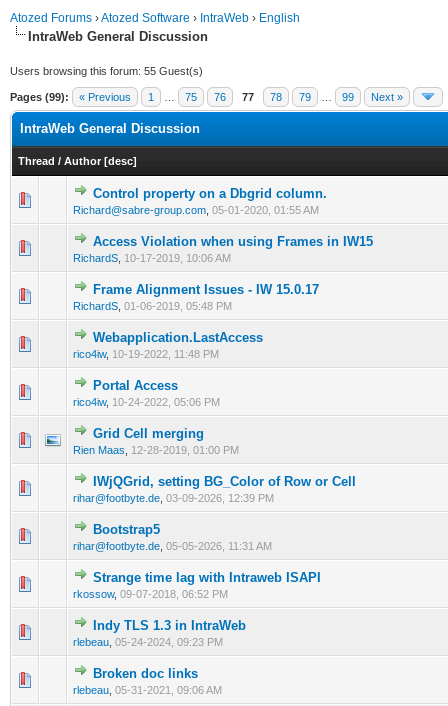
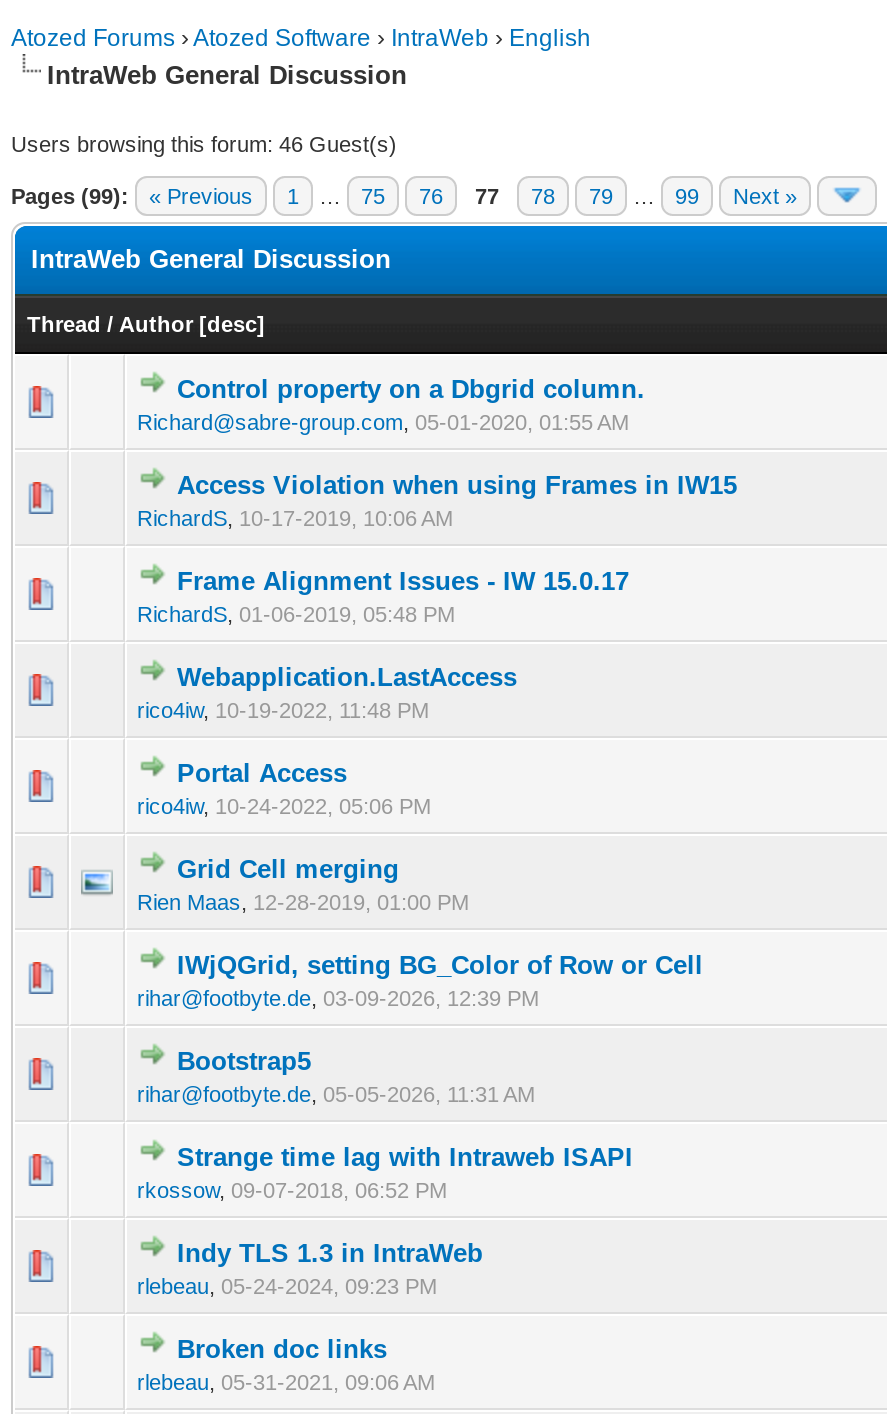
- Users browsing this forum: 55 Guest(s)
+ Users browsing this forum: 46 Guest(s)
